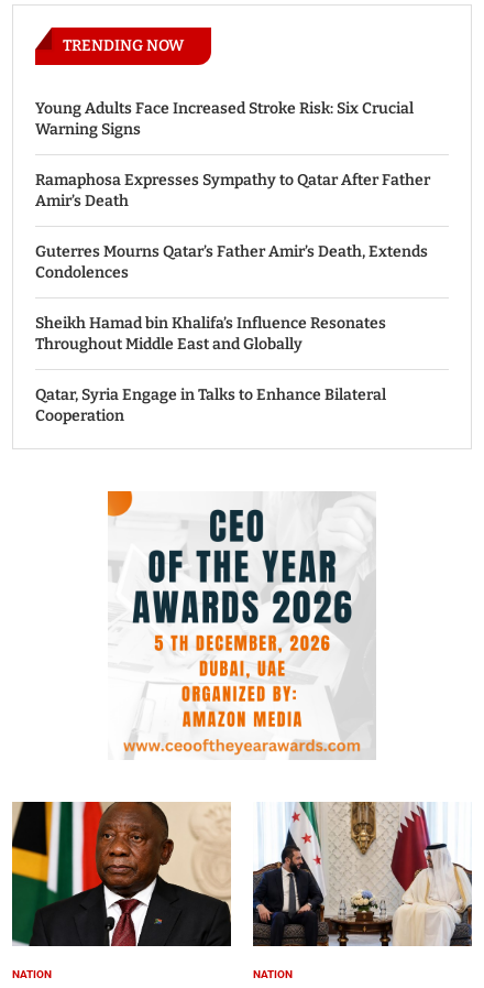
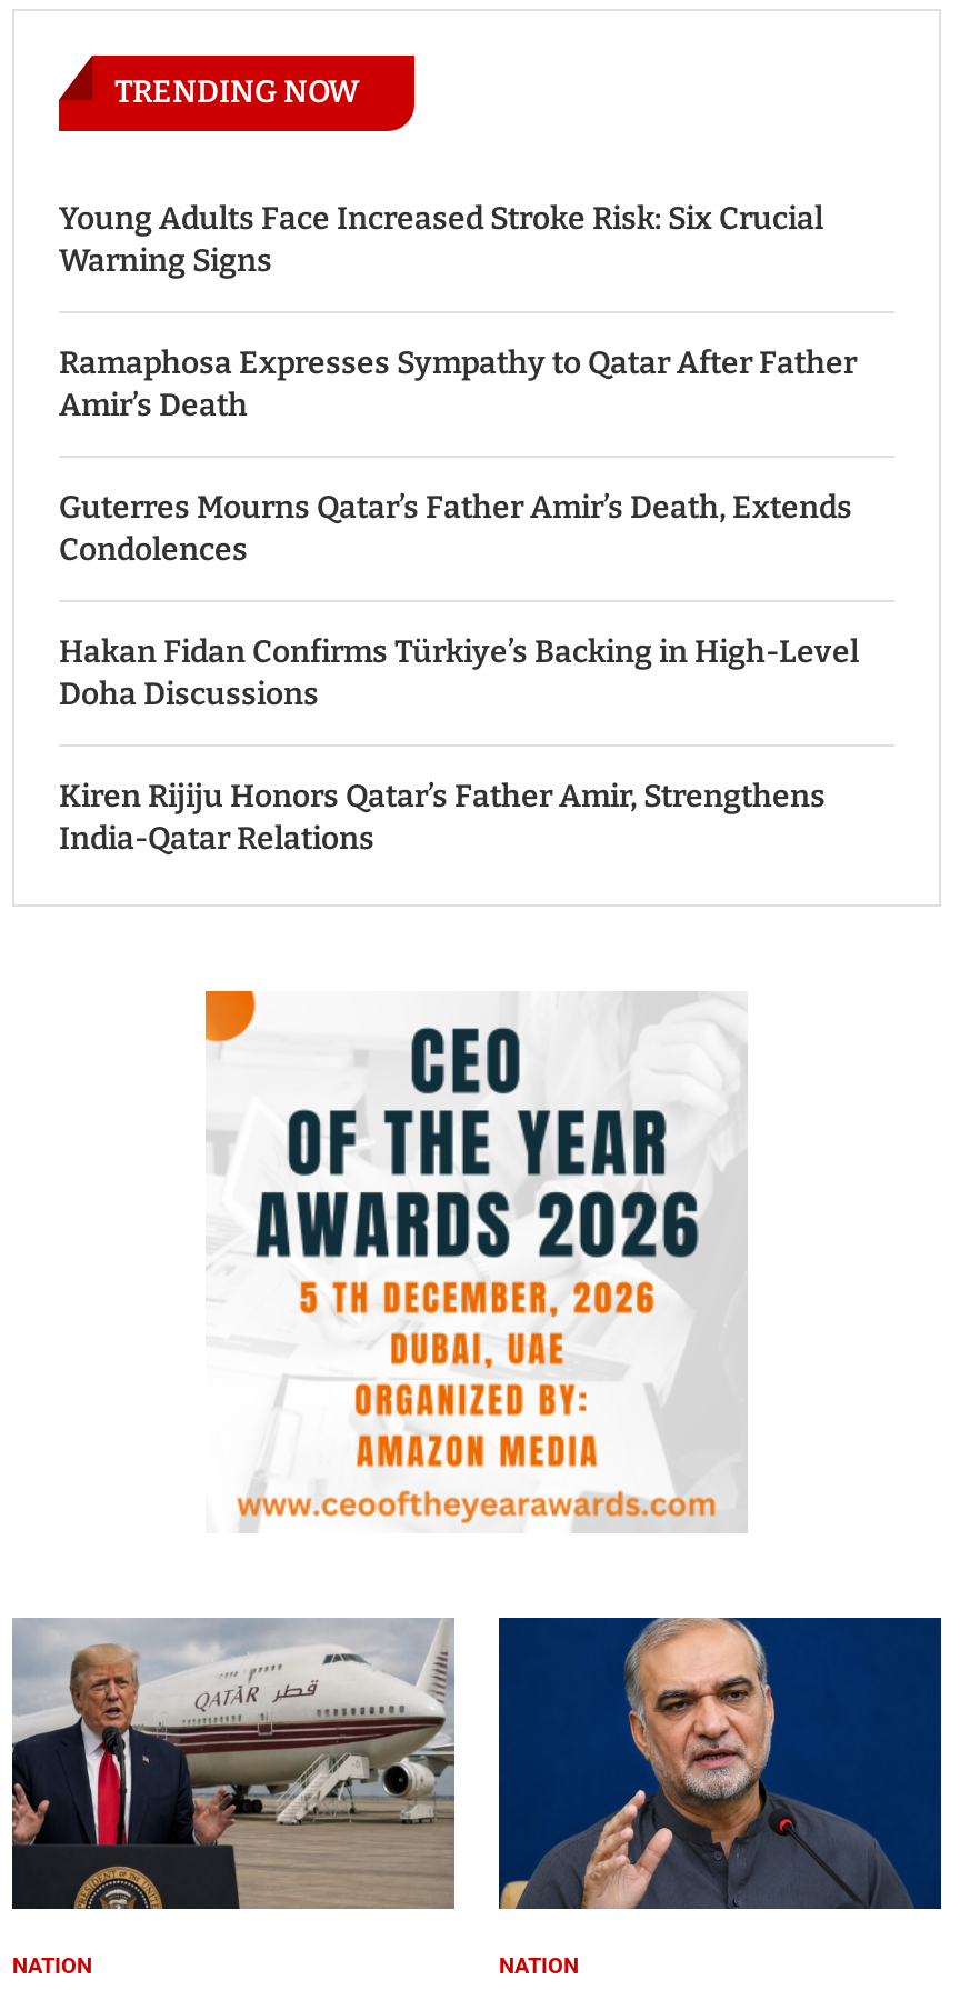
- Sheikh Hamad bin Khalifa’s Influence Resonates
- Throughout Middle East and Globally
+ Hakan Fidan Confirms Türkiye’s Backing in High-Level
+ Doha Discussions

- Qatar, Syria Engage in Talks to Enhance Bilateral
- Cooperation
+ Kiren Rijiju Honors Qatar’s Father Amir, Strengthens
+ India-Qatar Relations

- [image]
+ [image]

- [image]
+ [image]
